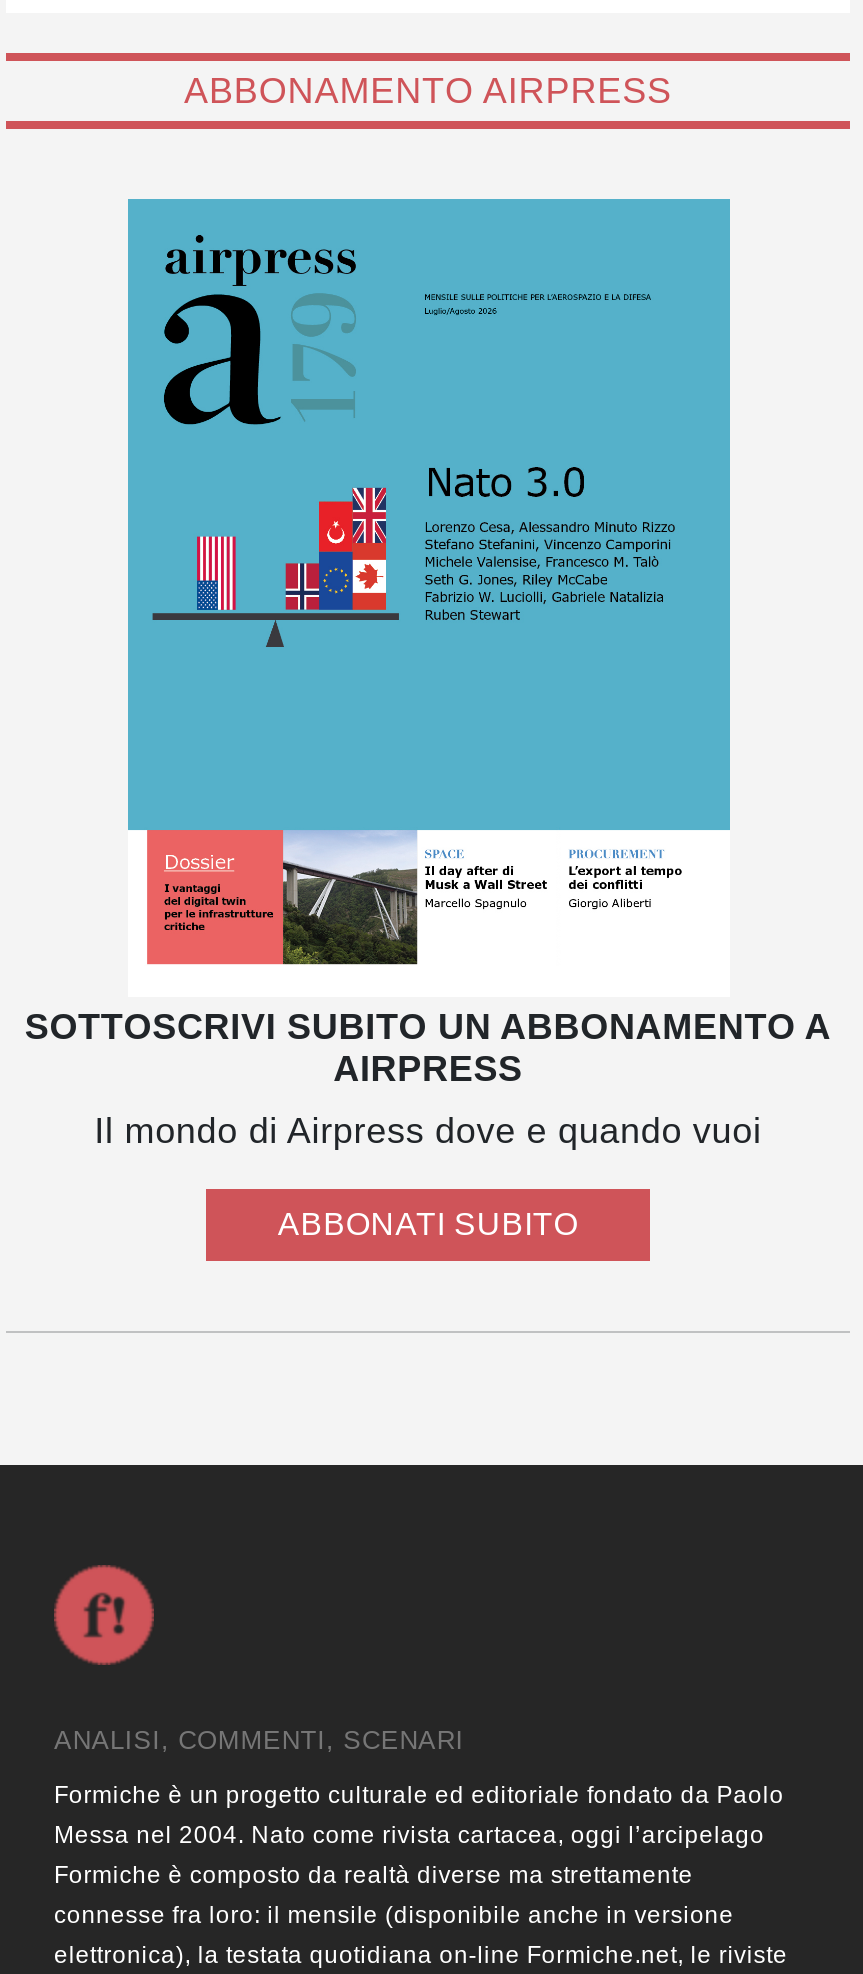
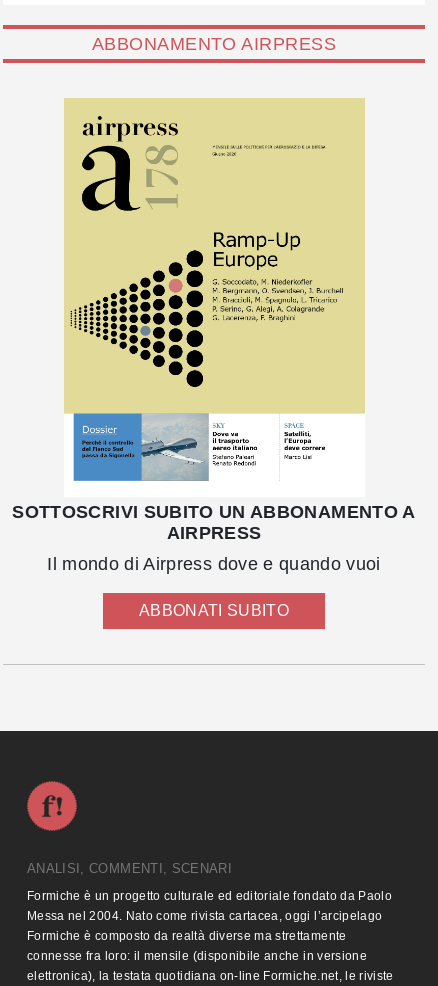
- [image]
+ [image]
